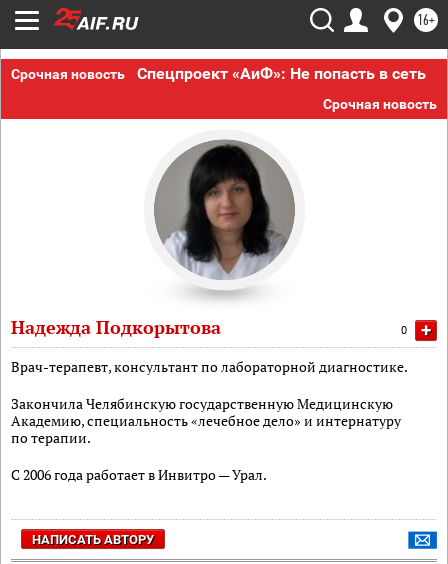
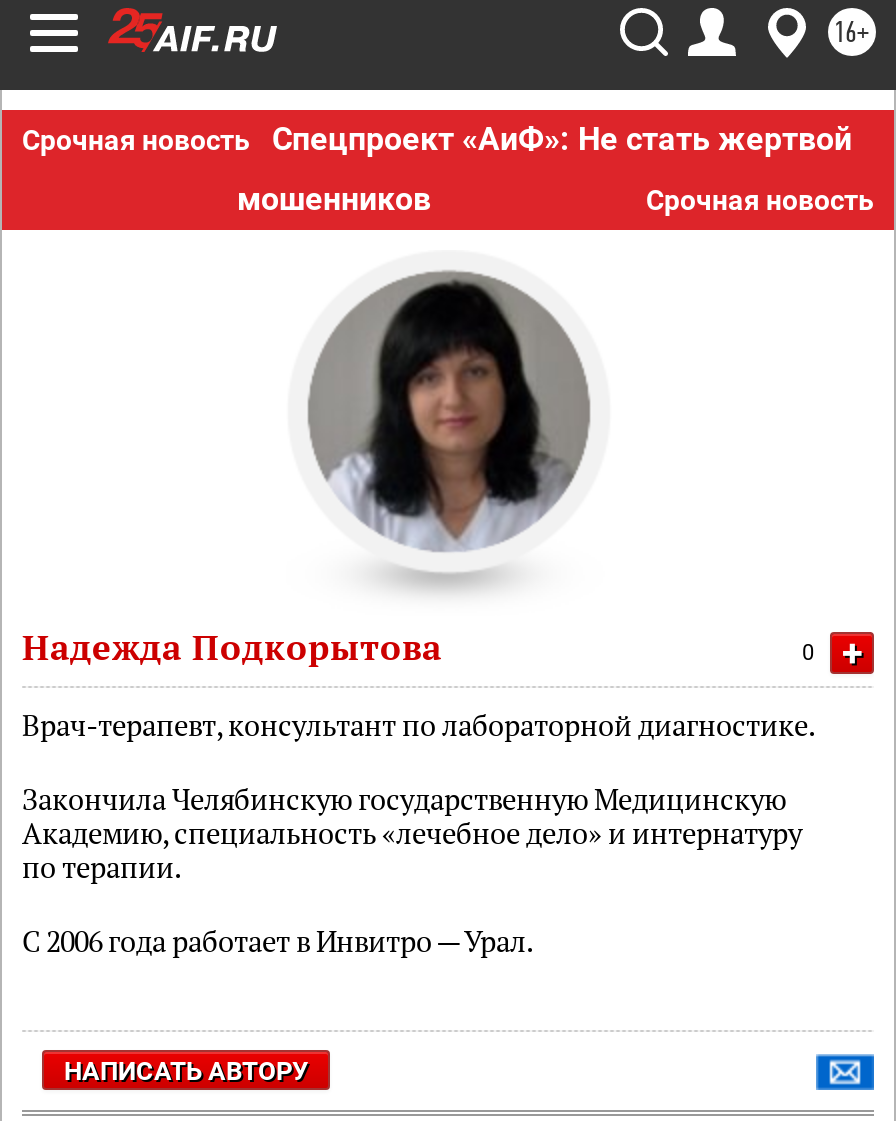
- Спецпроект «АиФ»: Не попасть в сеть
+ Спецпроект «АиФ»: Не стать жертвой
+ мошенников
